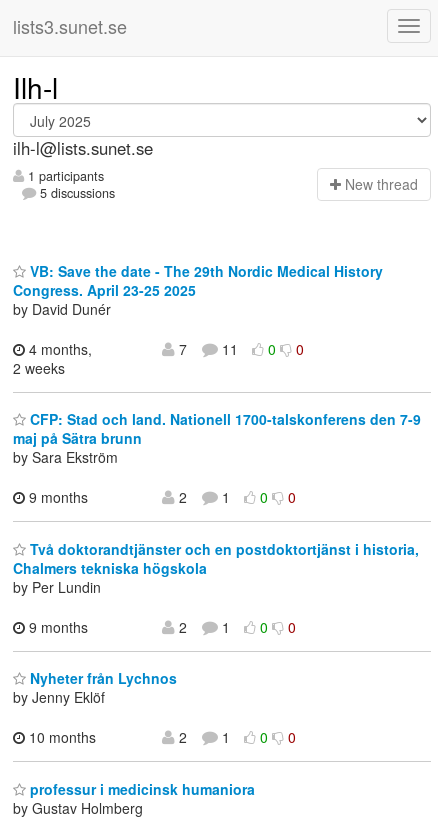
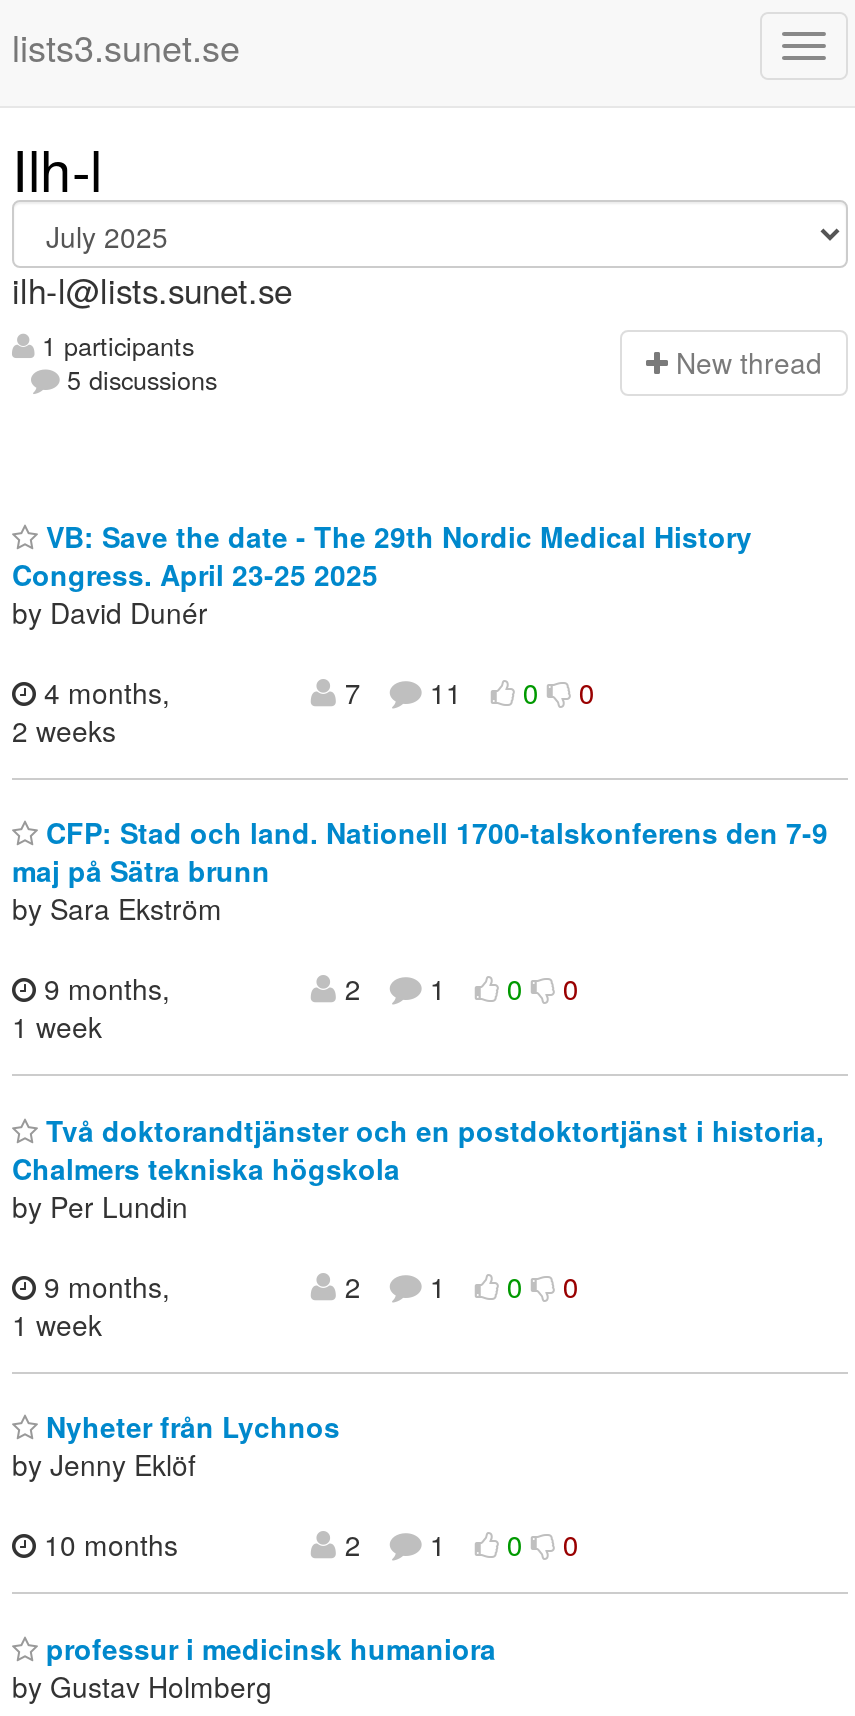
- 9 months
+ 9 months,
+ 1 week

- 9 months
+ 9 months,
+ 1 week
